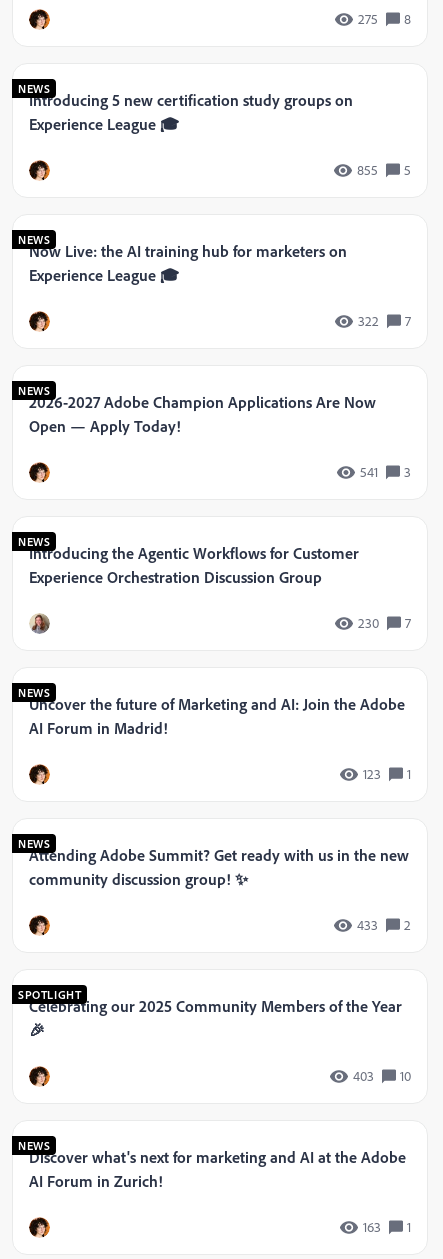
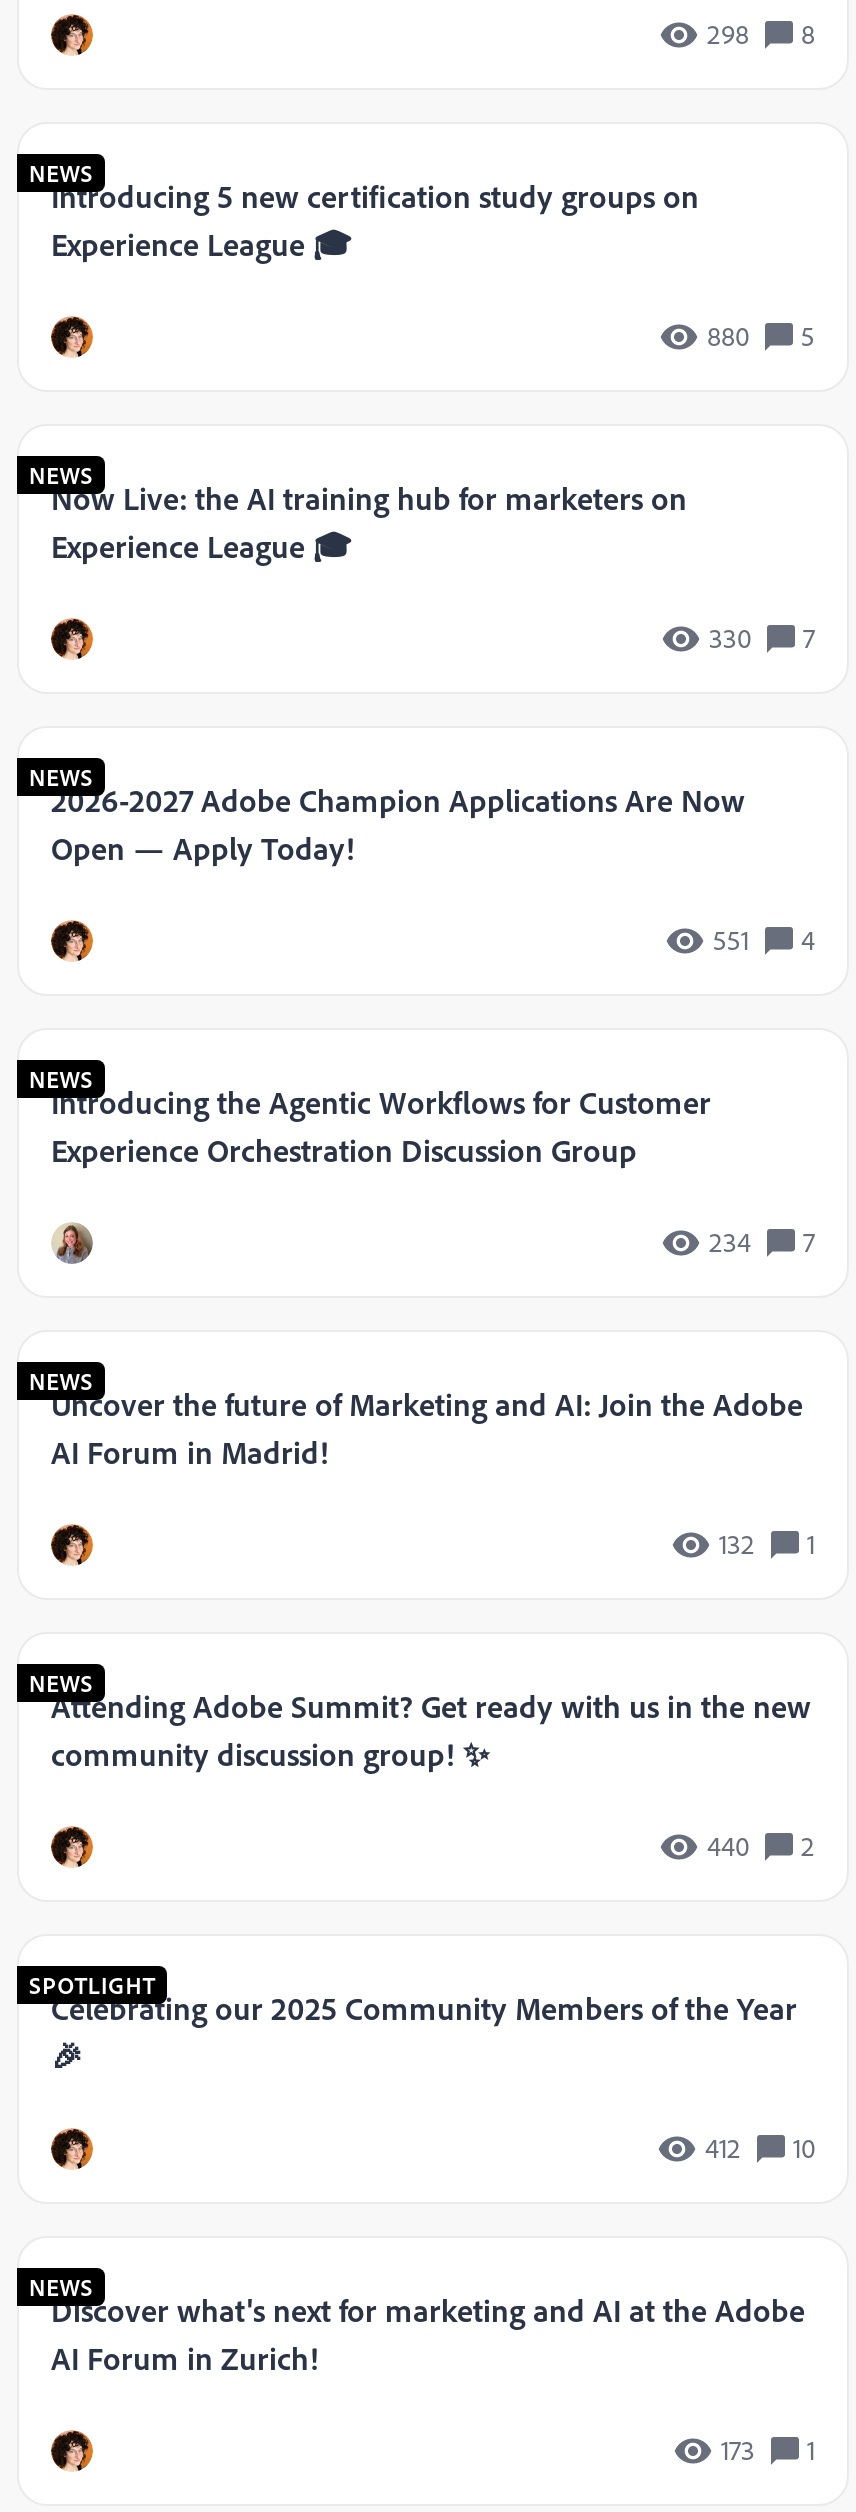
- 275 8
+ 298 8

- 855 5
+ 880 5

- 322 7
+ 330 7

- 541
+ 551

- 3
+ 4

- 230 7
+ 234 7

- 123 1
+ 132 1

- 433 2
+ 440 2

- 403 10
+ 412 10

- 163 1
+ 173 1
